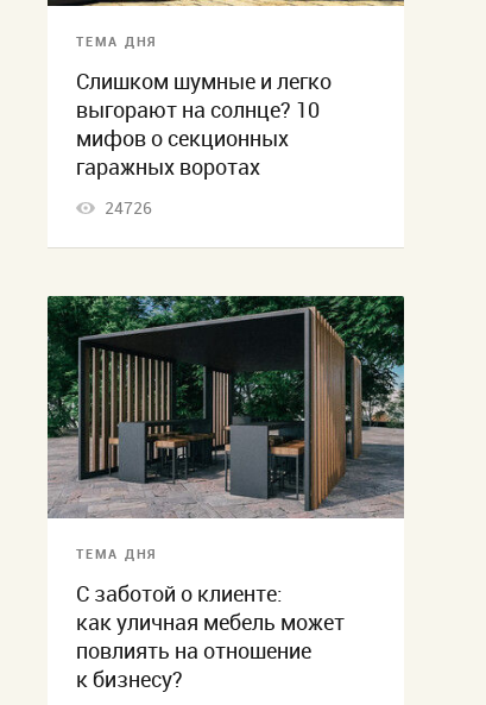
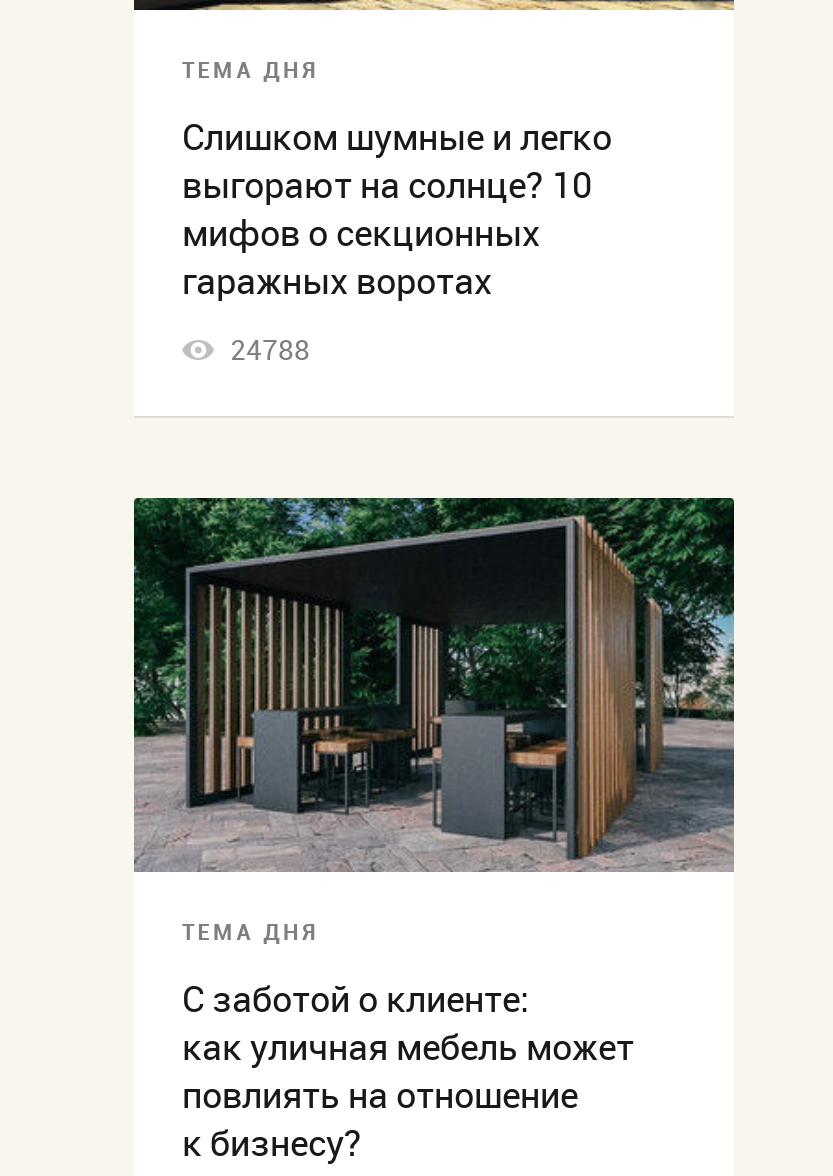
- 24726
+ 24788
